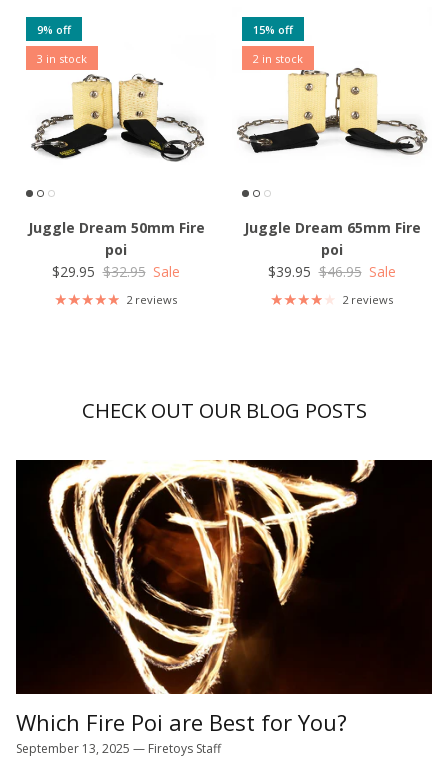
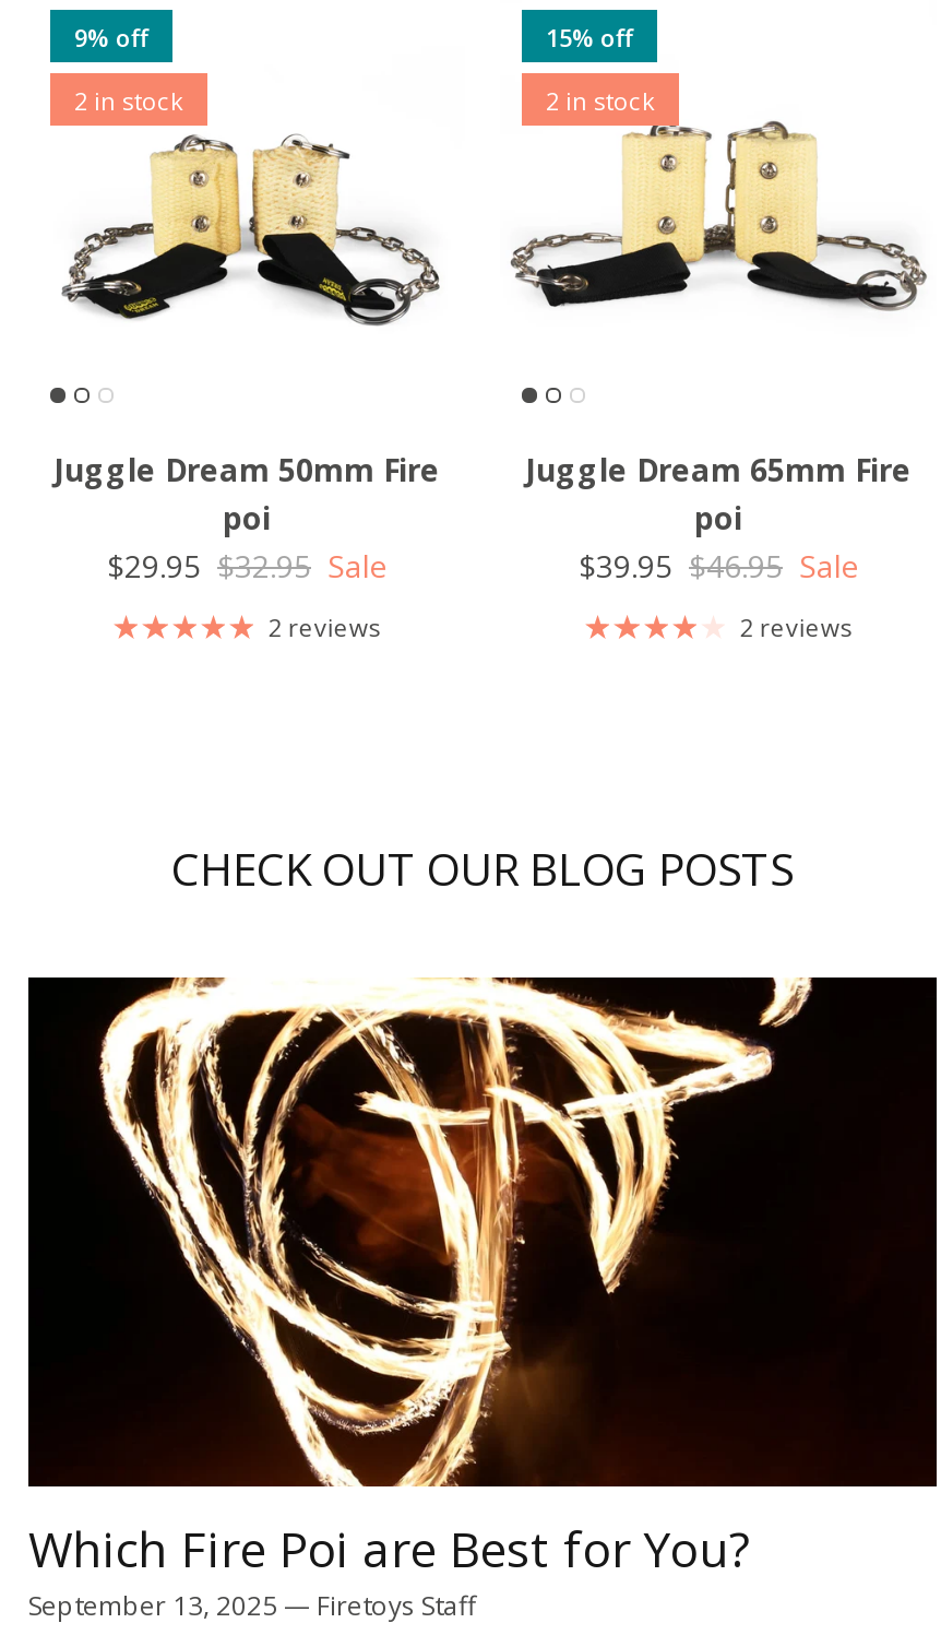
- 3 in stock
+ 2 in stock
